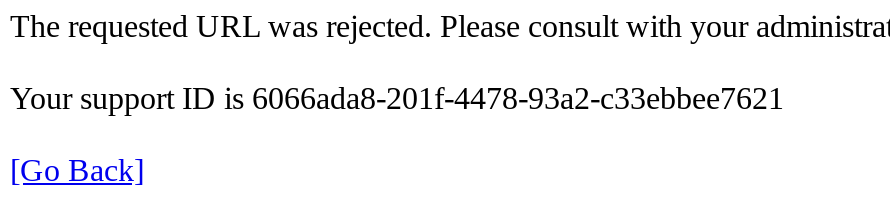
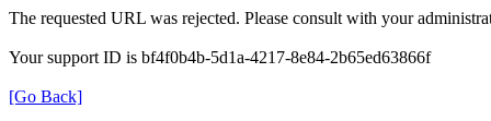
- Your support ID is 6066ada8-201f-4478-93a2-c33ebbee7621
+ Your support ID is bf4f0b4b-5d1a-4217-8e84-2b65ed63866f
